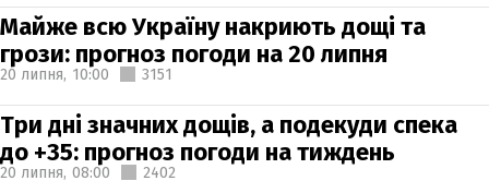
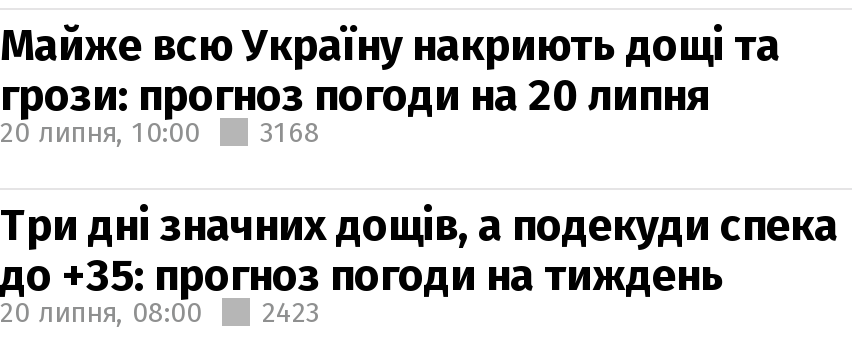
- 20 липня, 10:00 3151
+ 20 липня, 10:00 3168

- 20 липня, 08:00 2402
+ 20 липня, 08:00 2423
